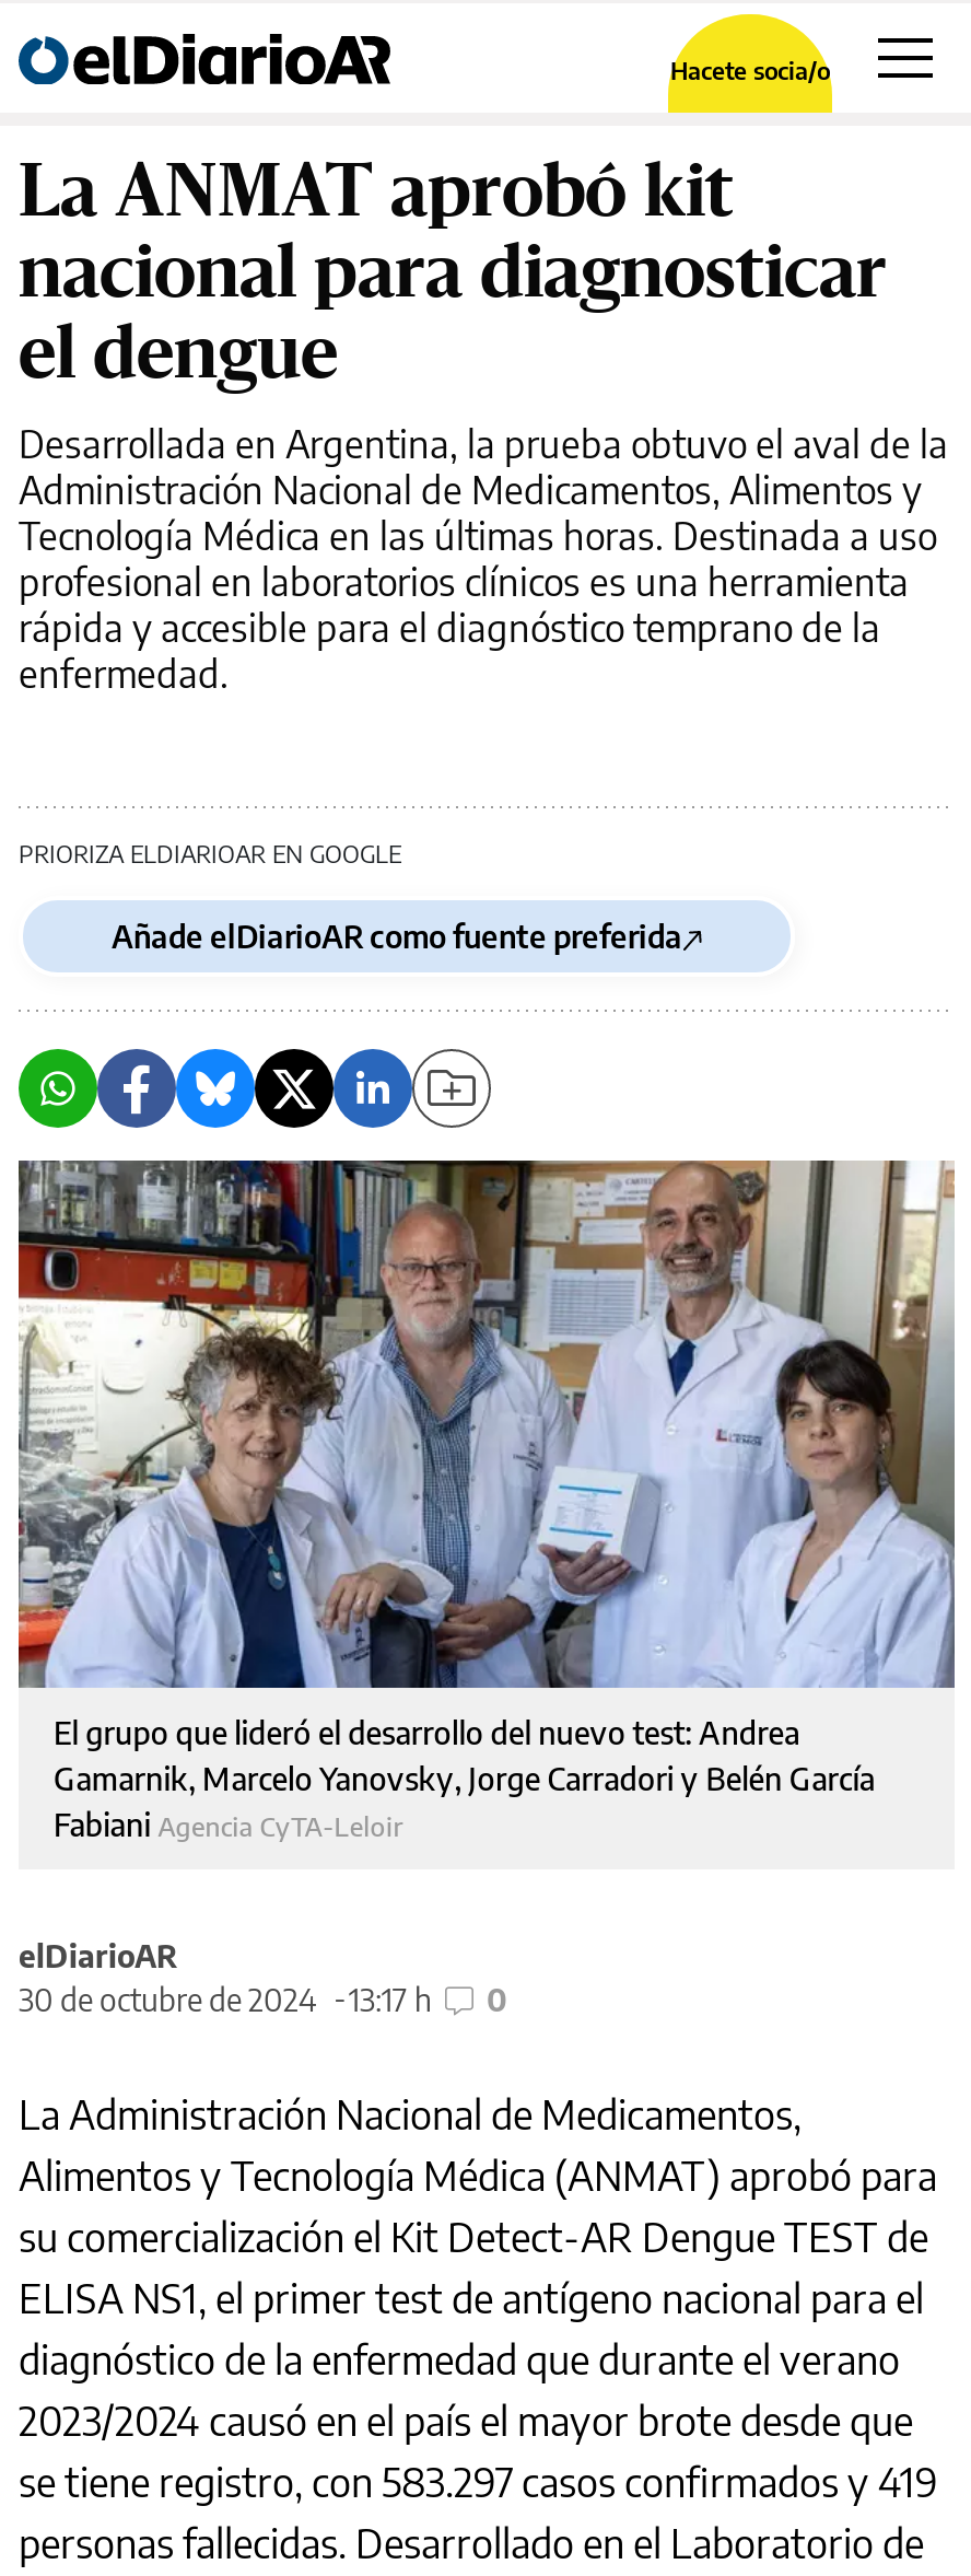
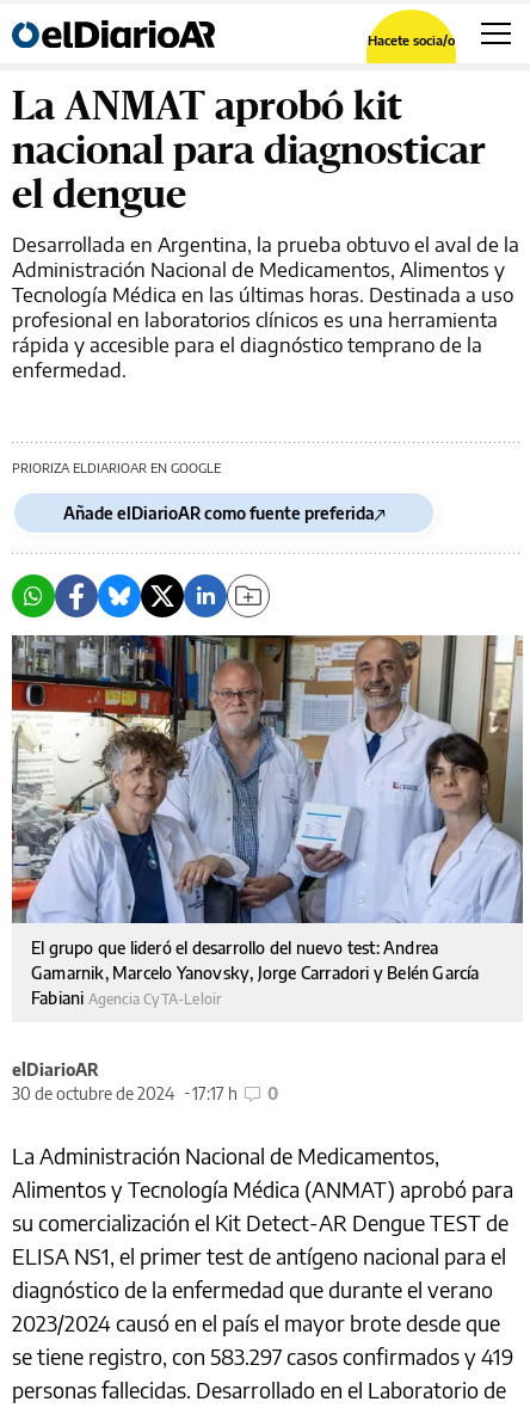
- 30 de octubre de 2024 13:17 h 0
+ 30 de octubre de 2024 17:17 h 0
